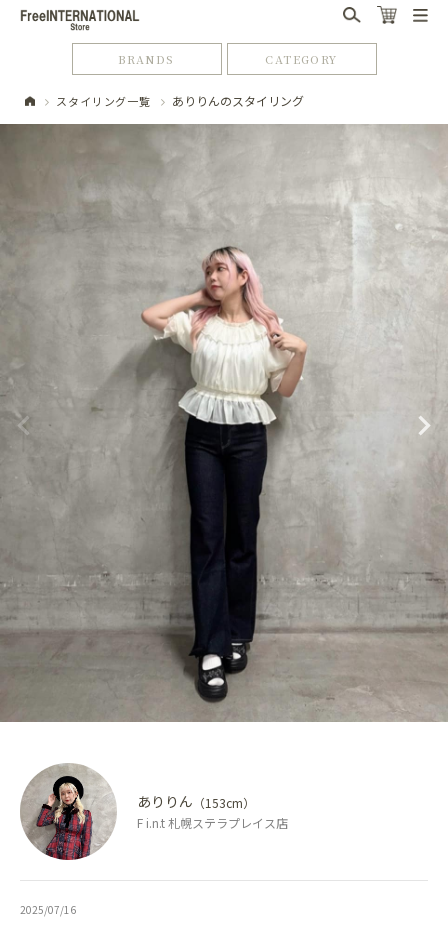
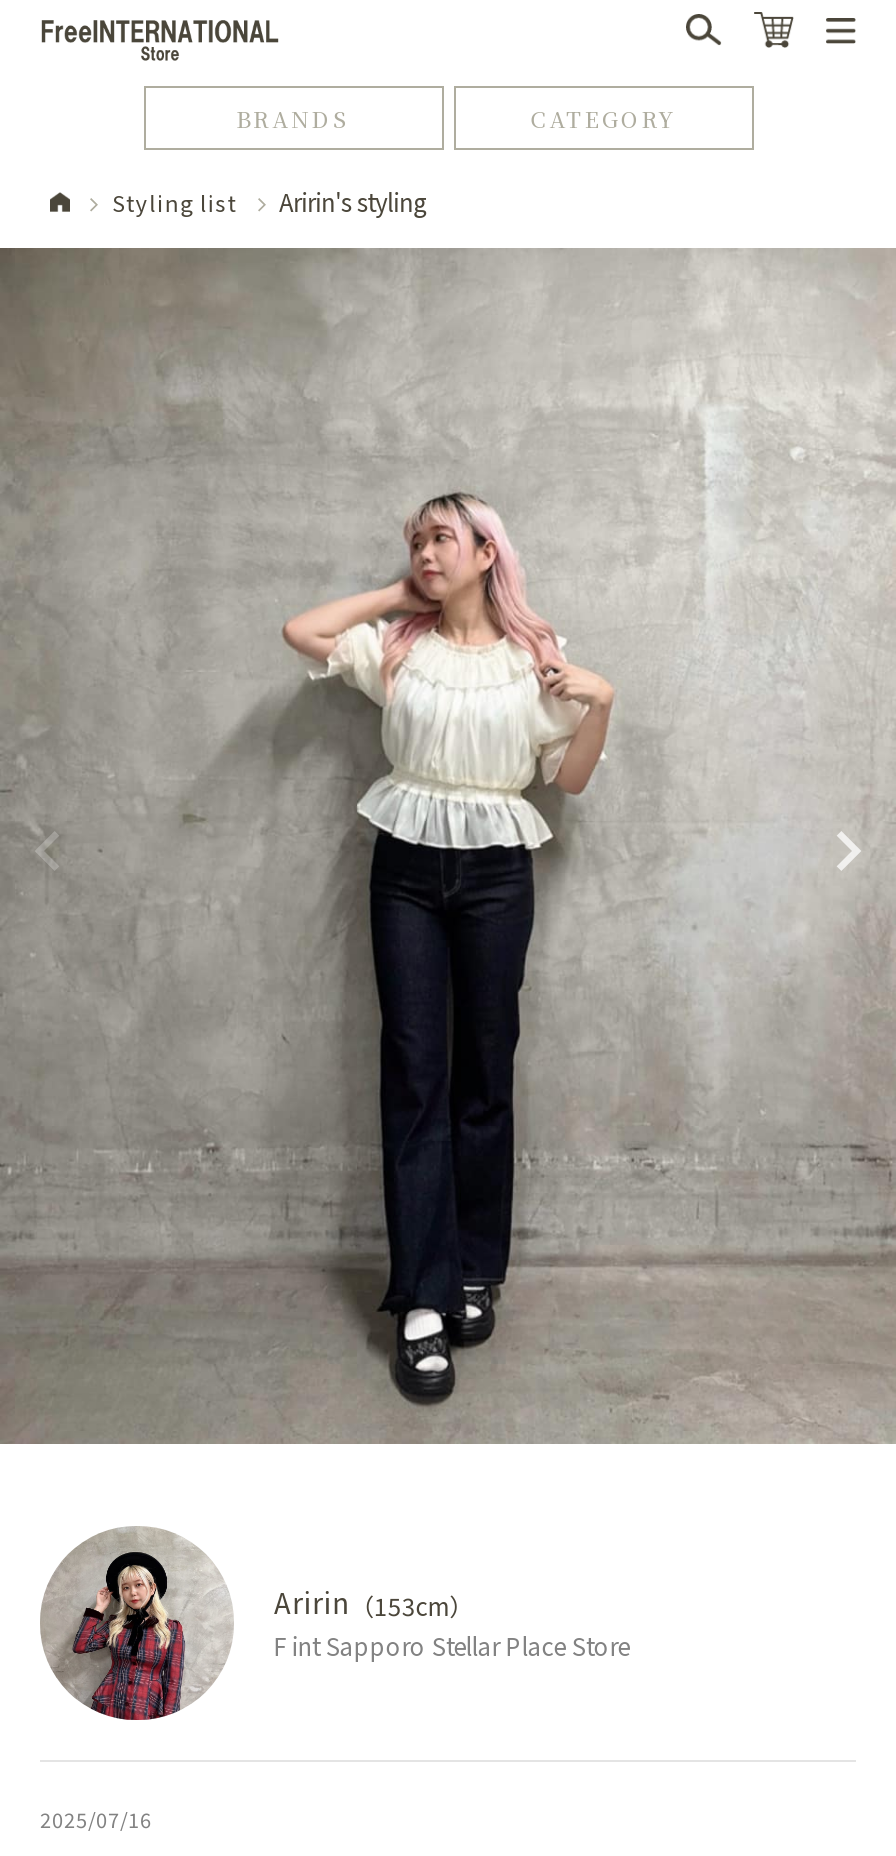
- スタイリング一覧
- ありりんのスタイリング
+ Styling list
+ Aririn's styling

- ありりん
- F i.n.t 札幌ステラプレイス店
+ Aririn
+ F int Sapporo Stellar Place Store
